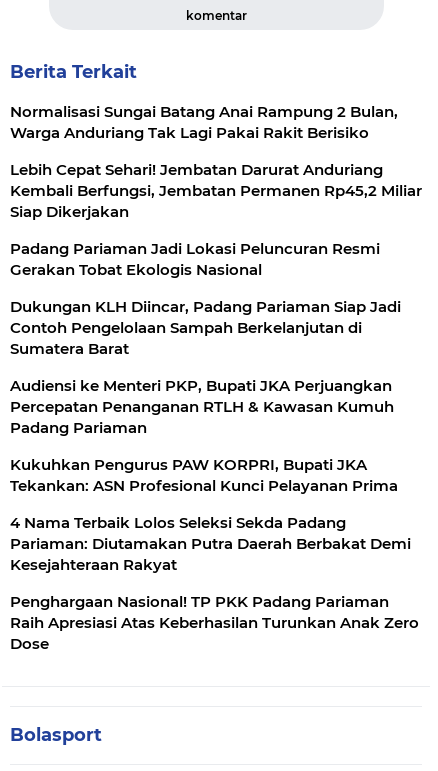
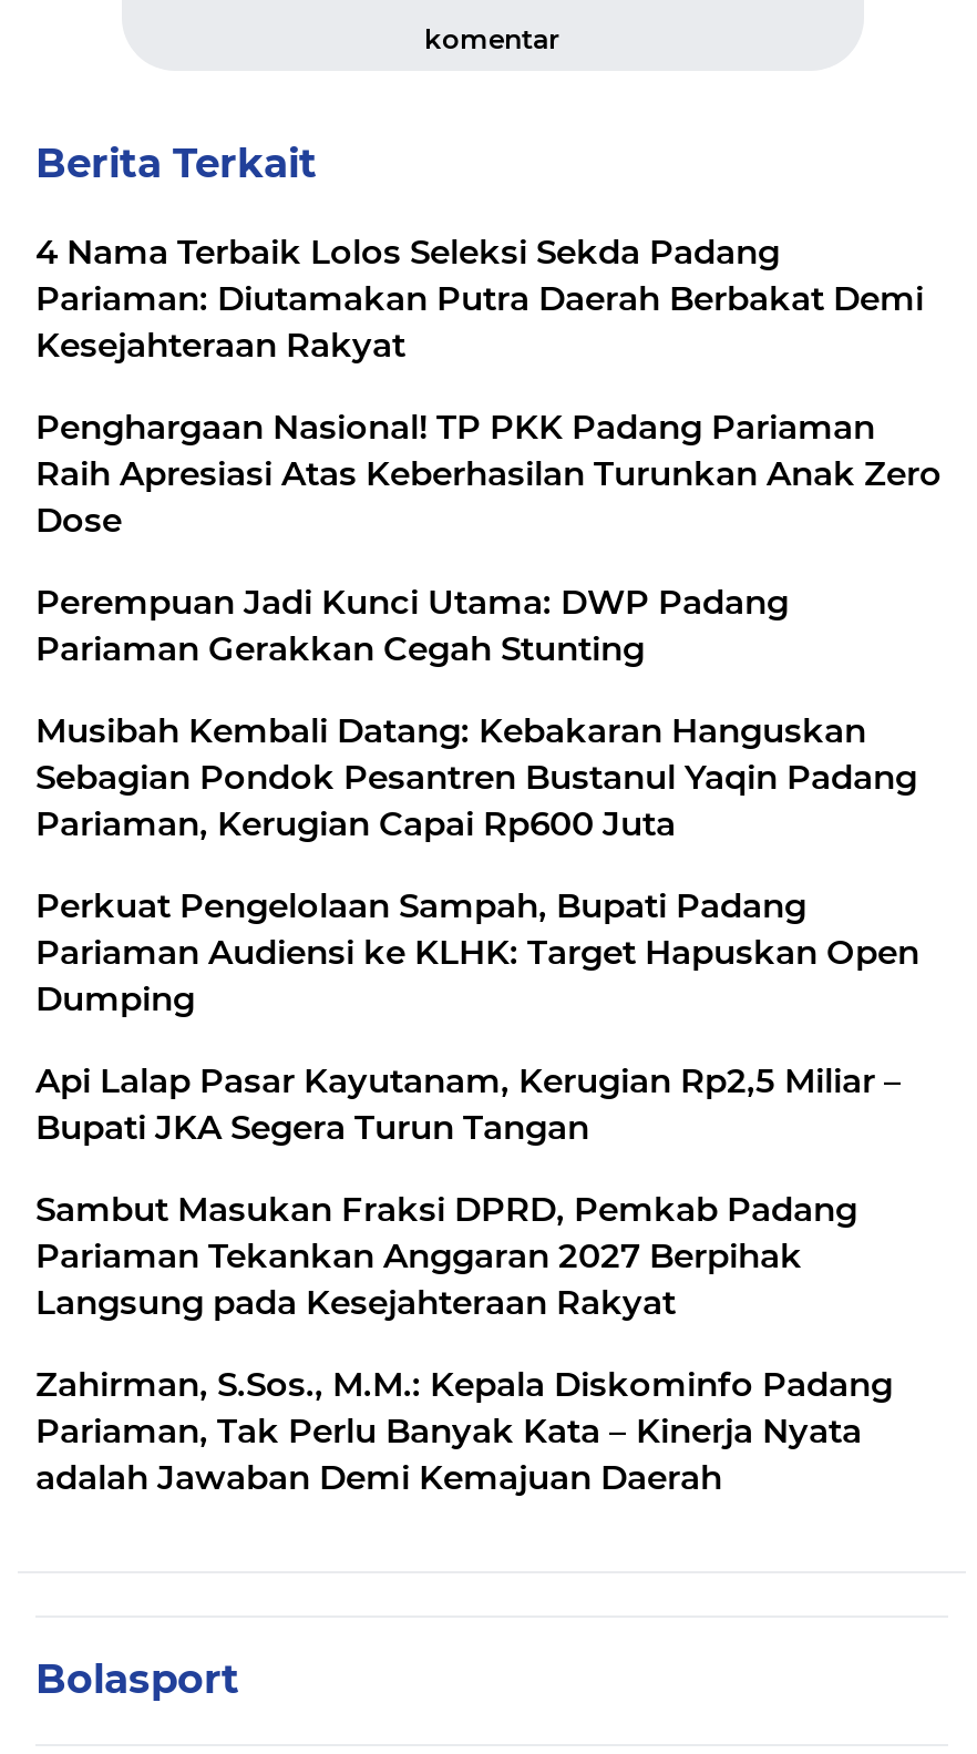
- Normalisasi Sungai Batang Anai Rampung 2 Bulan,
- Warga Anduriang Tak Lagi Pakai Rakit Berisiko
- Lebih Cepat Sehari! Jembatan Darurat Anduriang
- Kembali Berfungsi, Jembatan Permanen Rp45,2 Miliar
- Siap Dikerjakan
- Padang Pariaman Jadi Lokasi Peluncuran Resmi
- Gerakan Tobat Ekologis Nasional
- Dukungan KLH Diincar, Padang Pariaman Siap Jadi
- Contoh Pengelolaan Sampah Berkelanjutan di
- Sumatera Barat
- Audiensi ke Menteri PKP, Bupati JKA Perjuangkan
- Percepatan Penanganan RTLH & Kawasan Kumuh
- Padang Pariaman
- Kukuhkan Pengurus PAW KORPRI, Bupati JKA
- Tekankan: ASN Profesional Kunci Pelayanan Prima

moved up: 4 Nama Terbaik Lolos Seleksi Sekda Padang | Pariaman: Diutamakan Putra Daerah Berbakat Demi | Kesejahteraan Rakyat | Penghargaan Nasional! TP PKK Padang Pariaman | Raih Apresiasi Atas Keberhasilan Turunkan Anak Zero | Dose

+ Perempuan Jadi Kunci Utama: DWP Padang
+ Pariaman Gerakkan Cegah Stunting
+ Musibah Kembali Datang: Kebakaran Hanguskan
+ Sebagian Pondok Pesantren Bustanul Yaqin Padang
+ Pariaman, Kerugian Capai Rp600 Juta
+ Perkuat Pengelolaan Sampah, Bupati Padang
+ Pariaman Audiensi ke KLHK: Target Hapuskan Open
+ Dumping
+ Api Lalap Pasar Kayutanam, Kerugian Rp2,5 Miliar –
+ Bupati JKA Segera Turun Tangan
+ Sambut Masukan Fraksi DPRD, Pemkab Padang
+ Pariaman Tekankan Anggaran 2027 Berpihak
+ Langsung pada Kesejahteraan Rakyat
+ Zahirman, S.Sos., M.M.: Kepala Diskominfo Padang
+ Pariaman, Tak Perlu Banyak Kata – Kinerja Nyata
+ adalah Jawaban Demi Kemajuan Daerah
